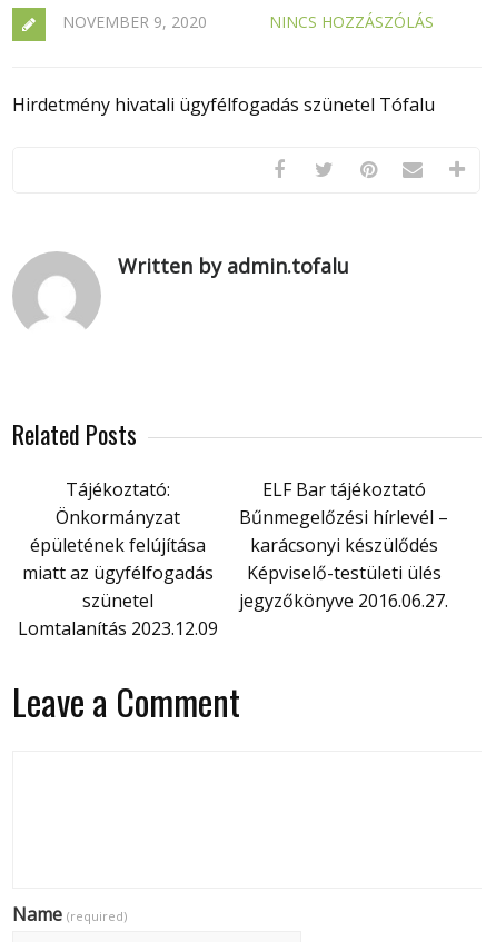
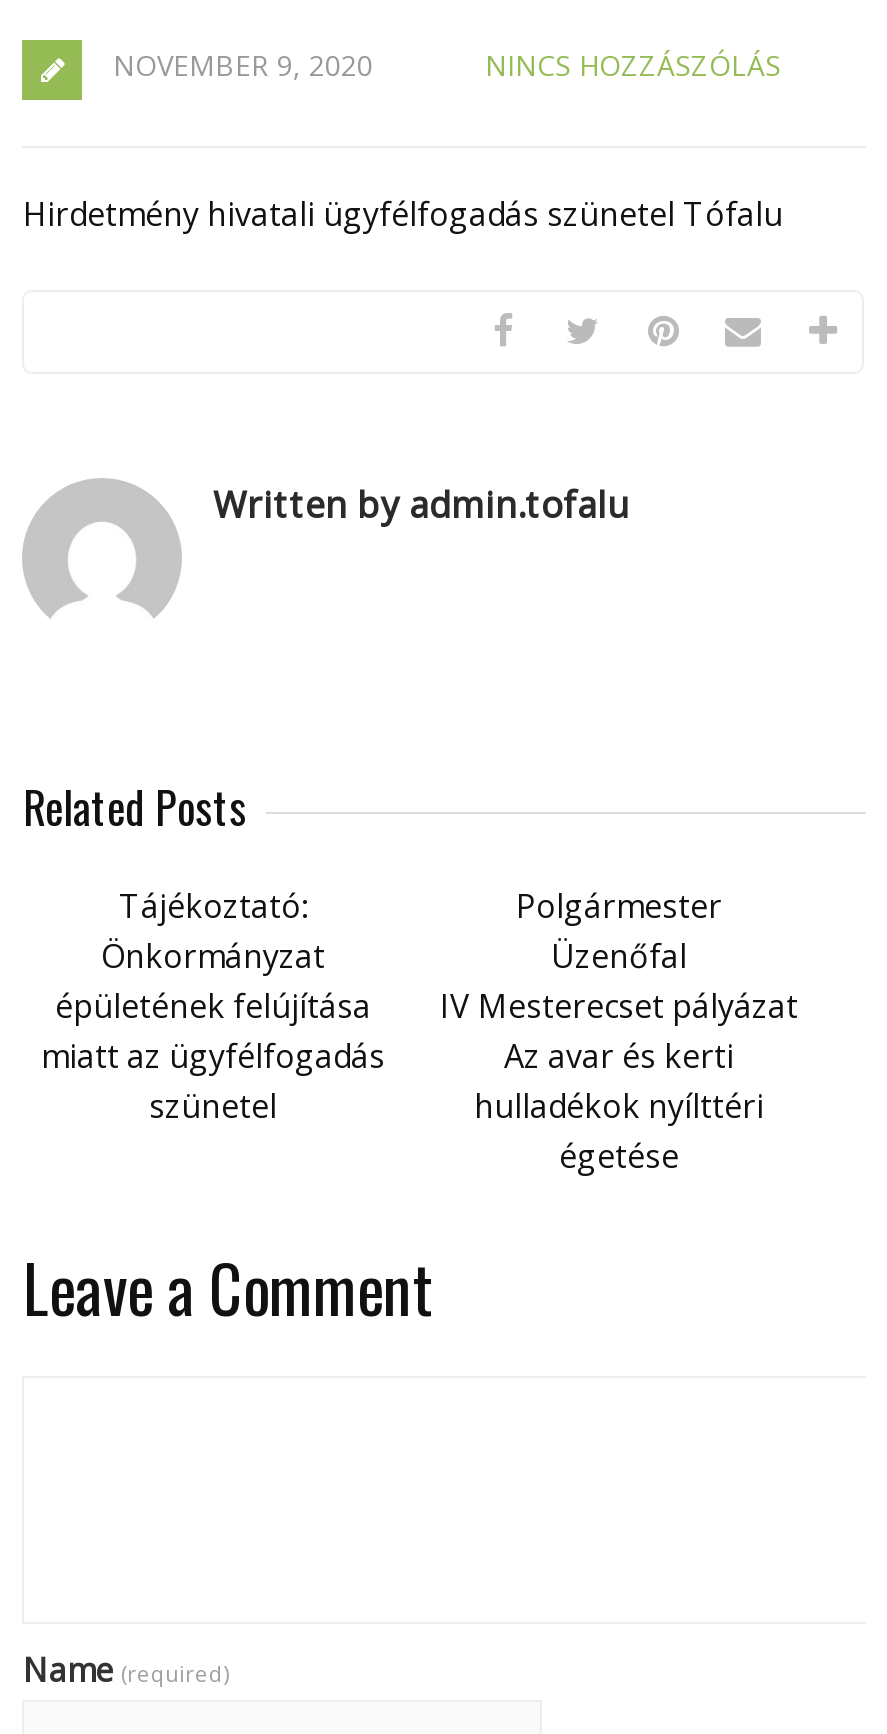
- ELF Bar tájékoztató
- Bűnmegelőzési hírlevél –
- karácsonyi készülődés
- Képviselő-testületi ülés
- jegyzőkönyve 2016.06.27.
- Lomtalanítás 2023.12.09
+ Polgármester
+ Üzenőfal
+ IV Mesterecset pályázat
+ Az avar és kerti
+ hulladékok nyílttéri
+ égetése
